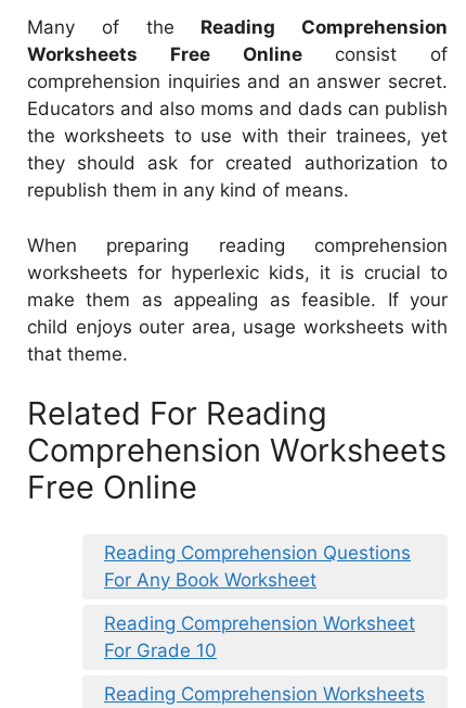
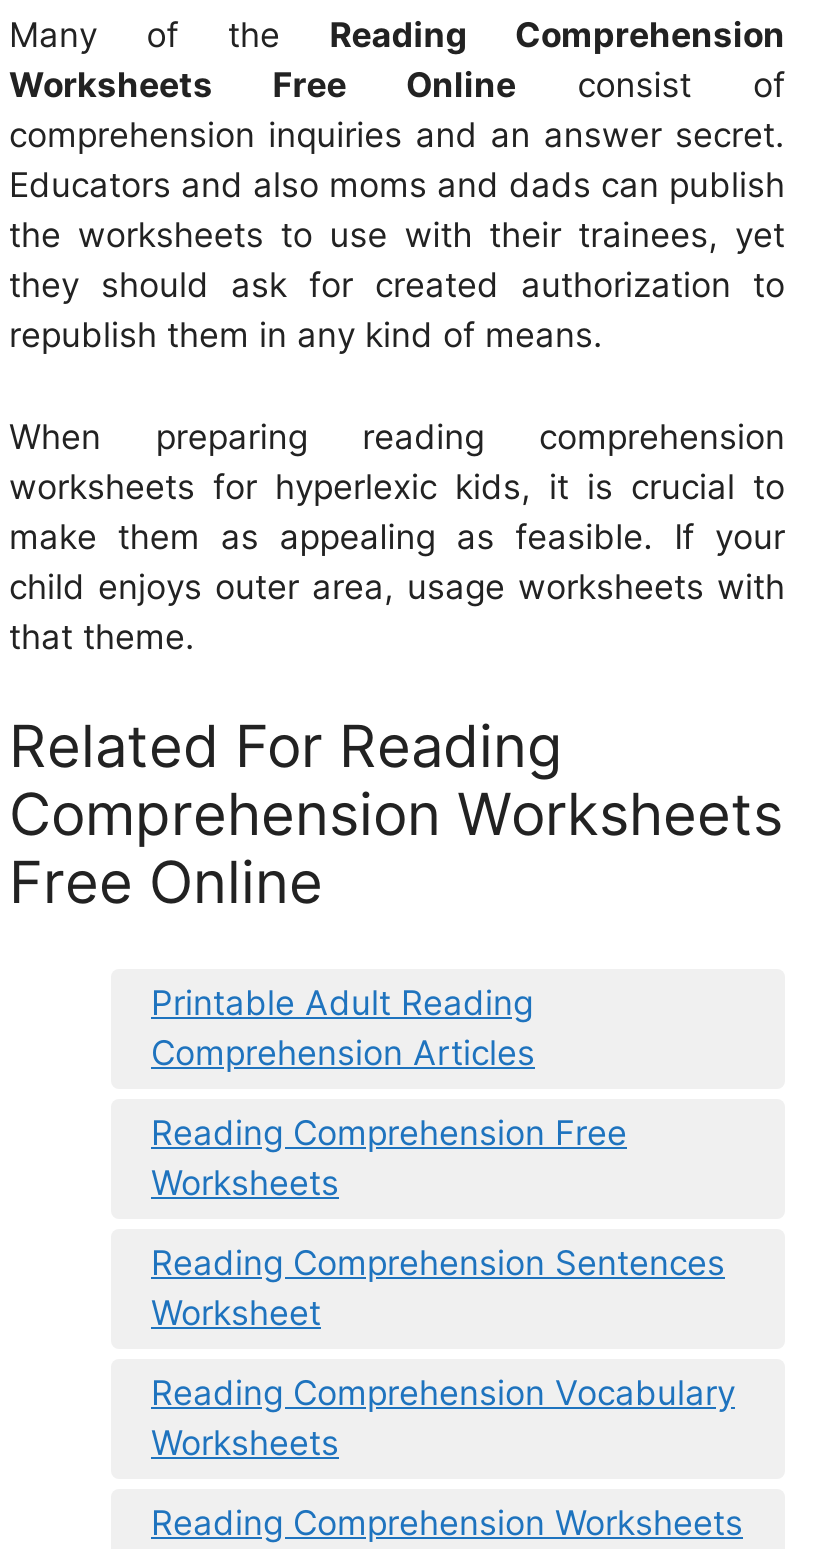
- Reading Comprehension Questions
- For Any Book Worksheet
- Reading Comprehension Worksheet
- For Grade 10
+ Printable Adult Reading
+ Comprehension Articles
+ Reading Comprehension Free
+ Worksheets
+ Reading Comprehension Sentences
+ Worksheet
+ Reading Comprehension Vocabulary
+ Worksheets
